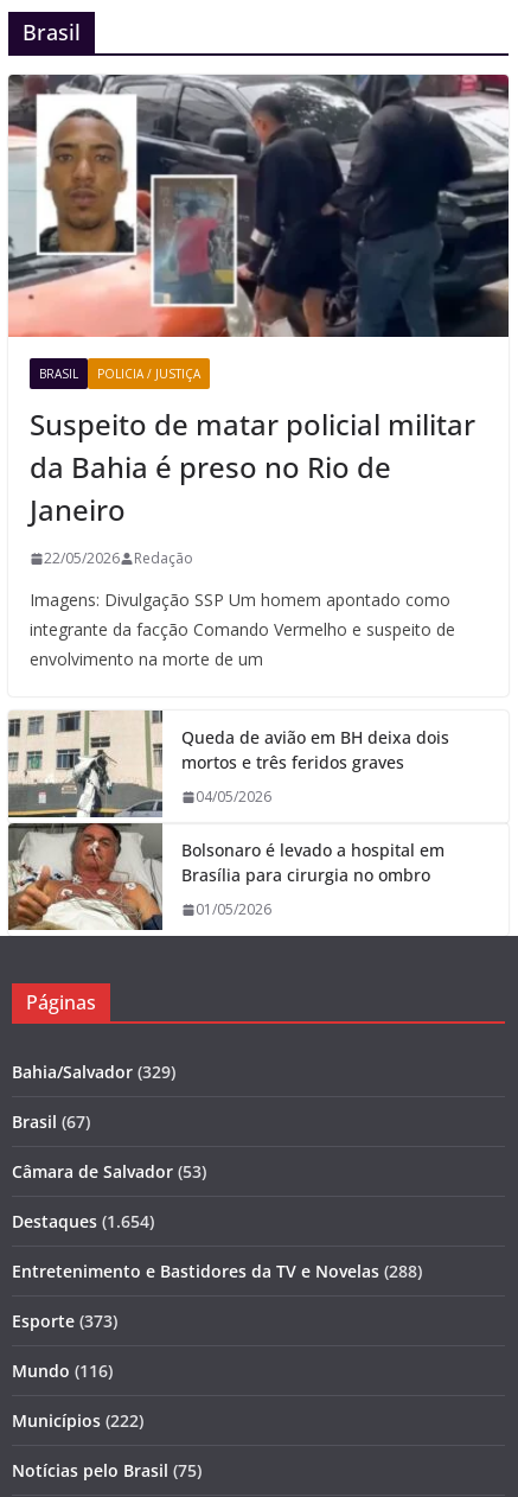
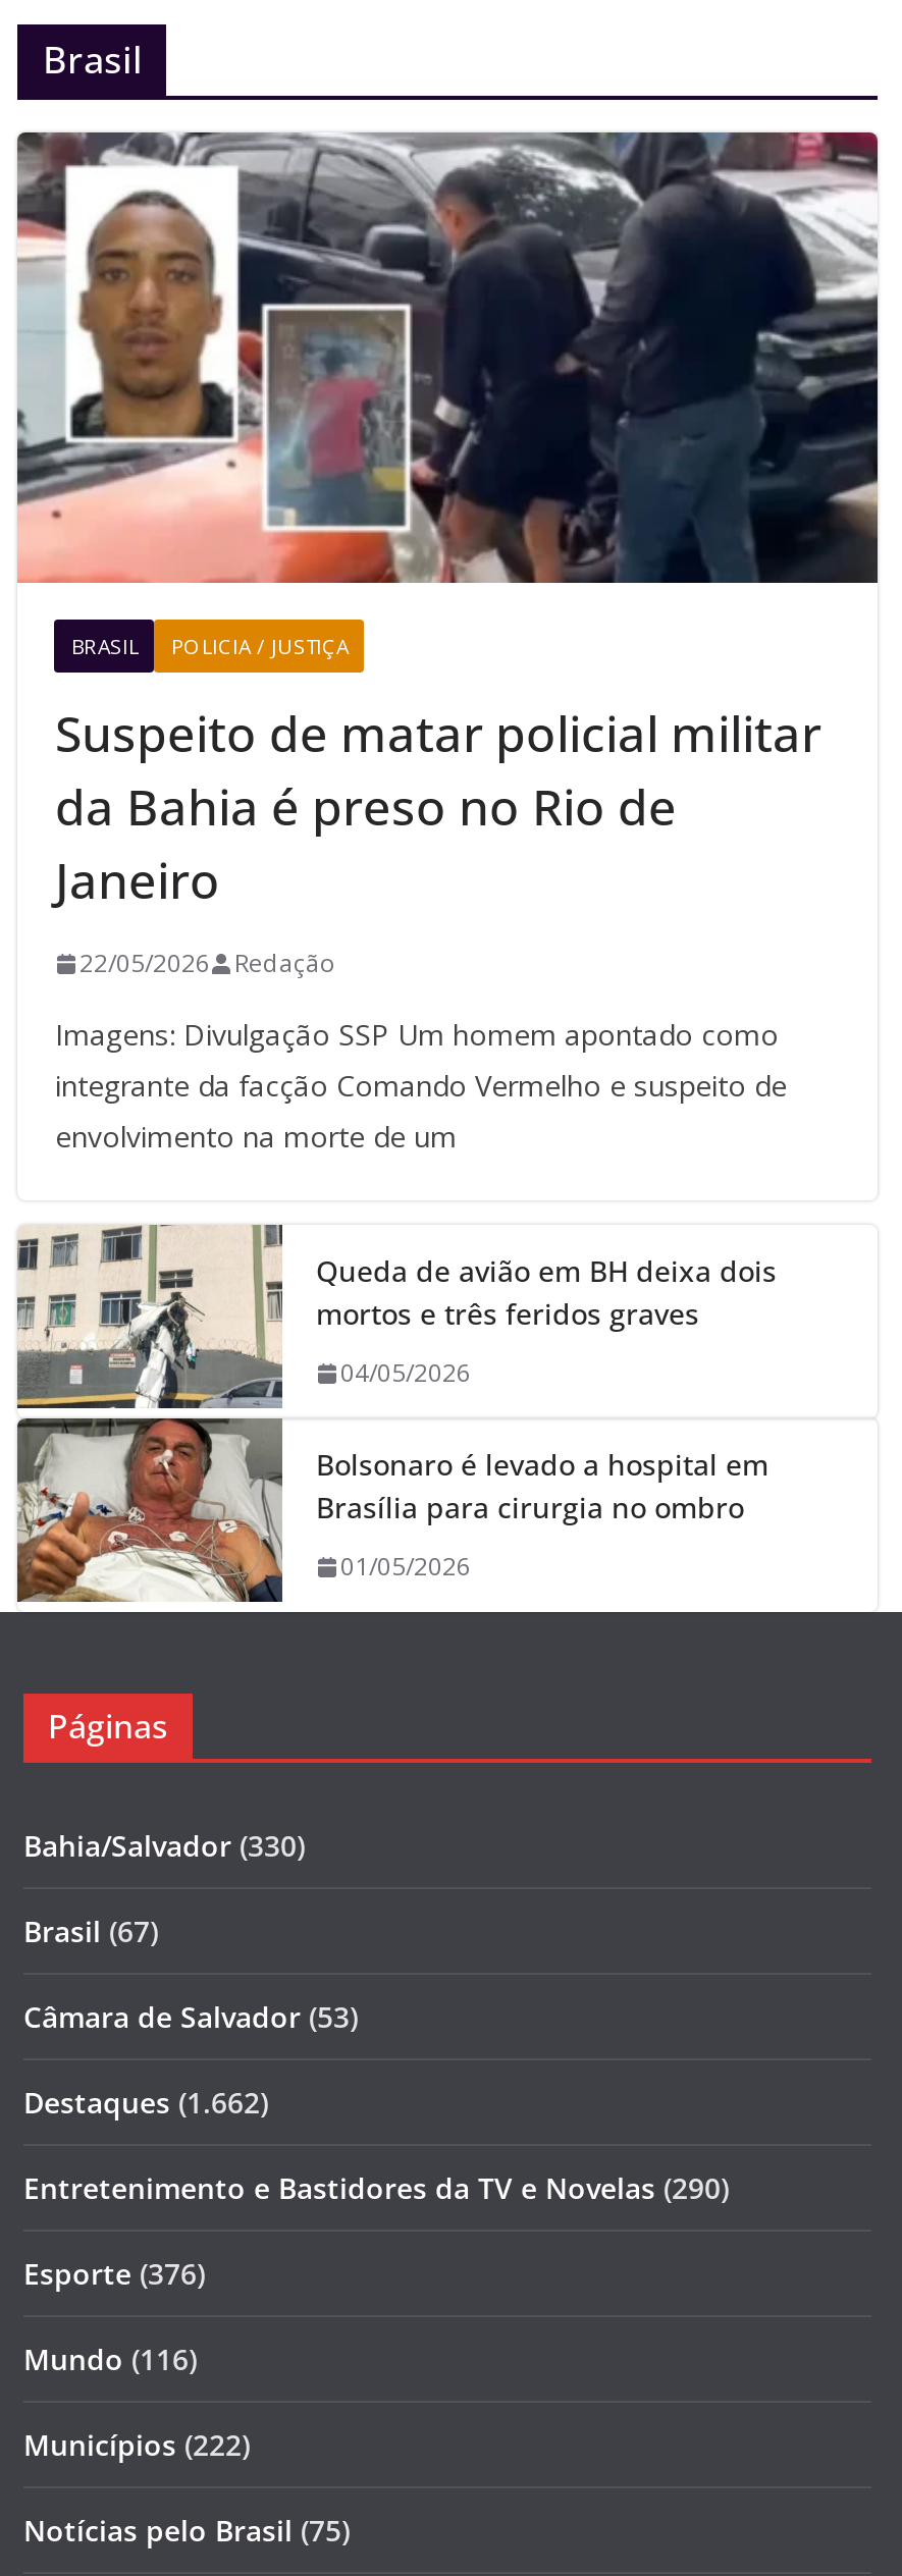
- Bahia/Salvador (329)
+ Bahia/Salvador (330)

- Destaques (1.654)
+ Destaques (1.662)

- Entretenimento e Bastidores da TV e Novelas (288)
+ Entretenimento e Bastidores da TV e Novelas (290)

- Esporte (373)
+ Esporte (376)
